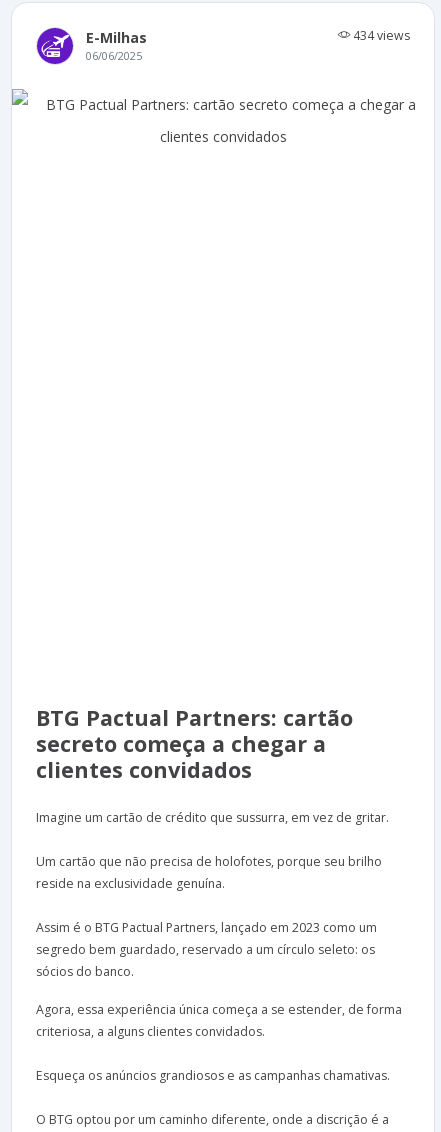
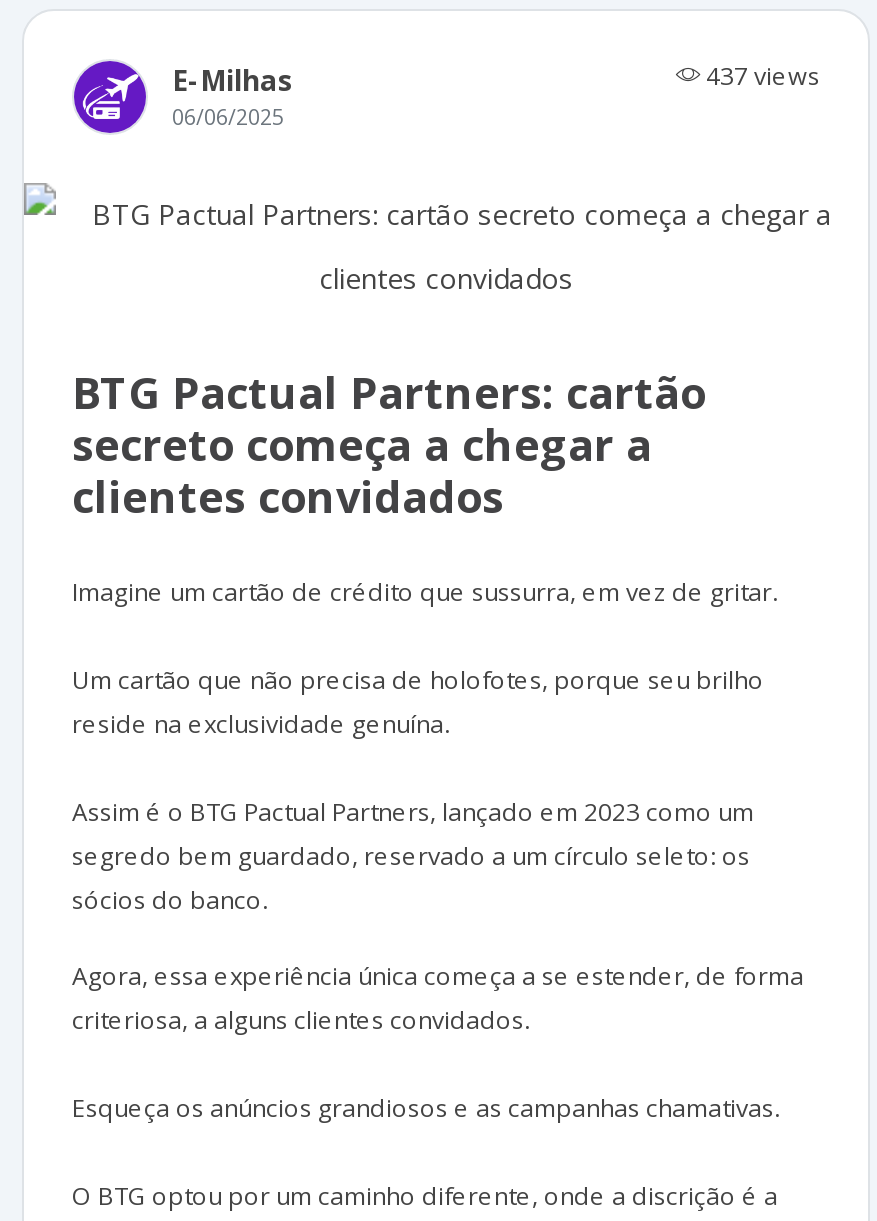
- 434 views
+ 437 views
